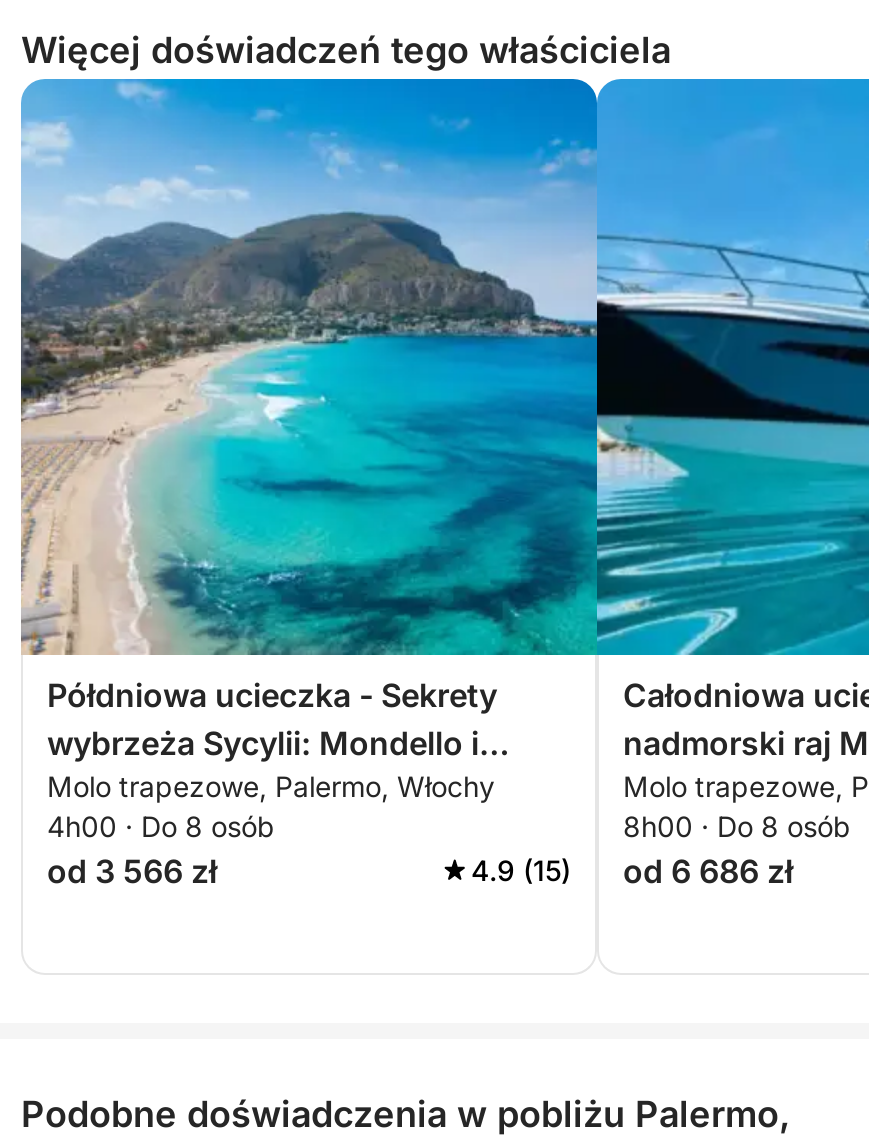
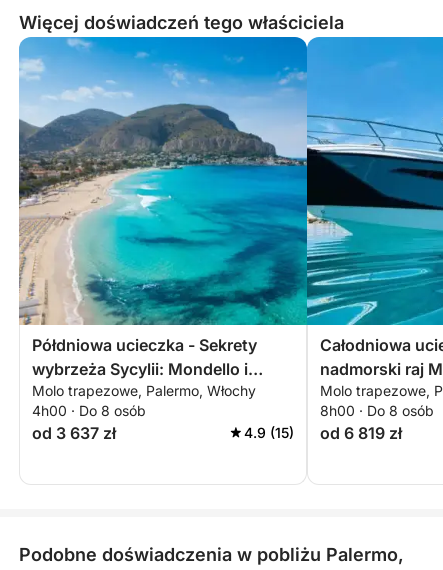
- od 3 566 zł
+ od 3 637 zł

- 4.9 (15) od 6 686 zł
+ 4.9 (15) od 6 819 zł
